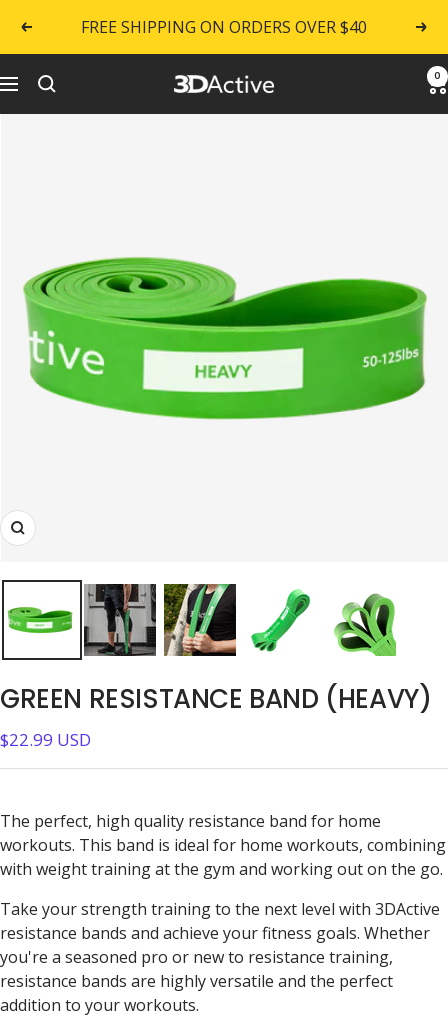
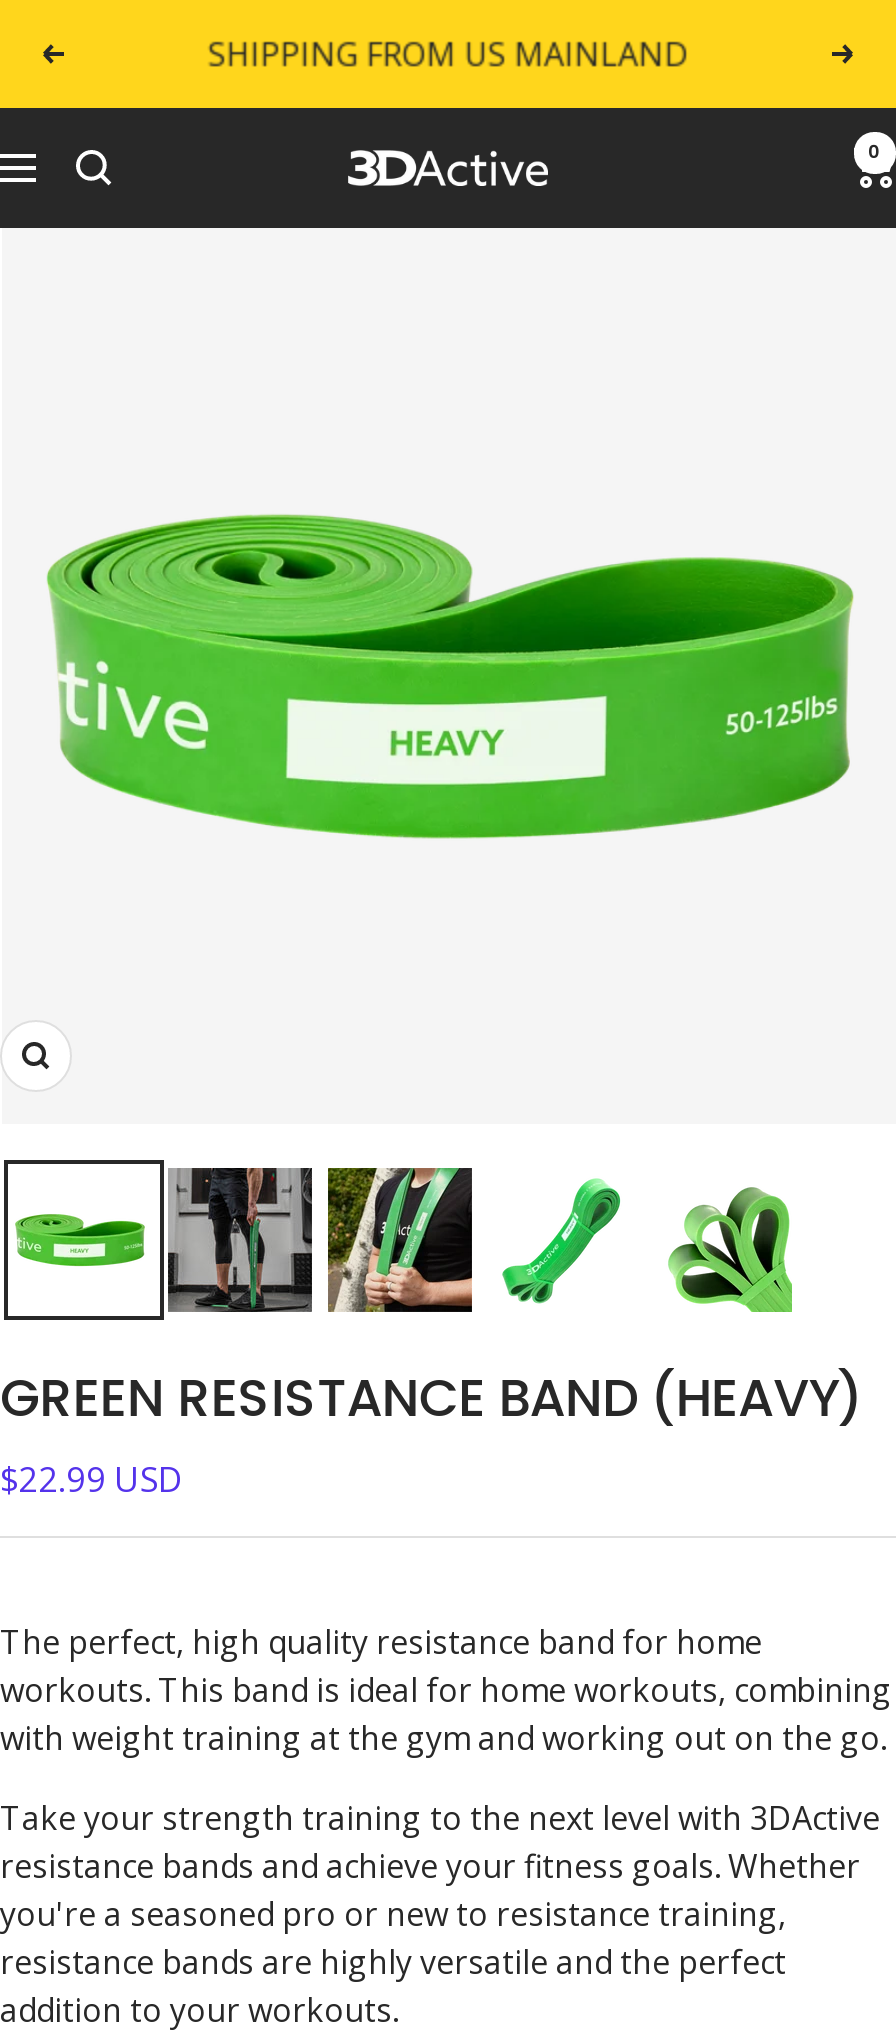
- FREE SHIPPING ON ORDERS OVER $40
+ SHIPPING FROM US MAINLAND
